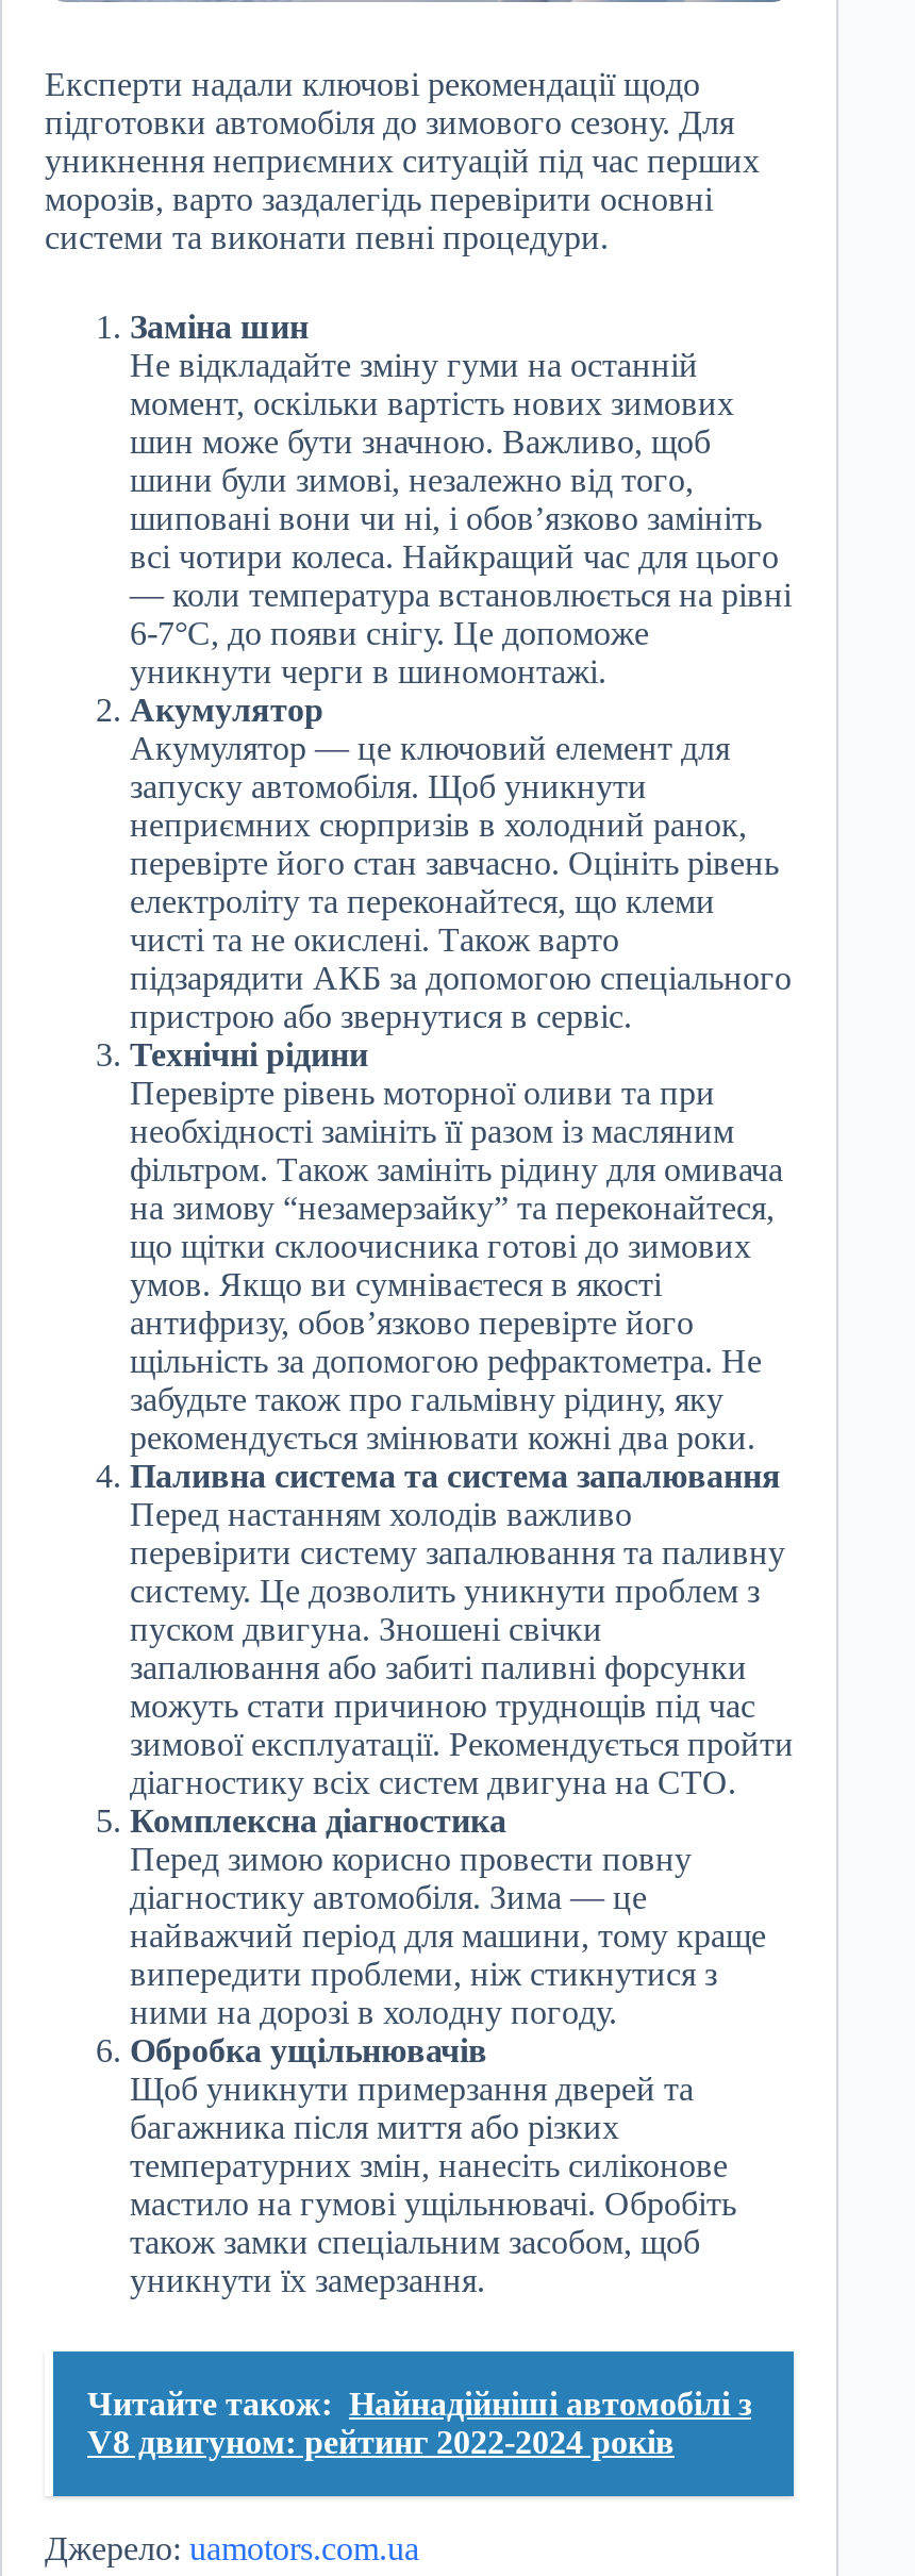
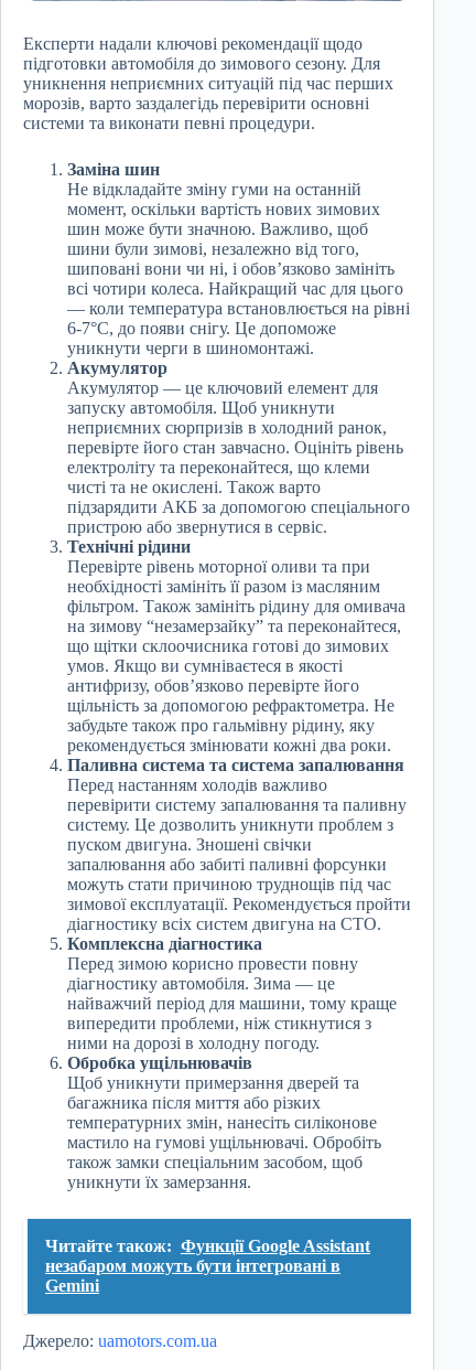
- Читайте також: Найнадійніші автомобілі з
- V8 двигуном: рейтинг 2022-2024 років
+ Читайте також: Функції Google Assistant
+ незабаром можуть бути інтегровані в
+ Gemini
